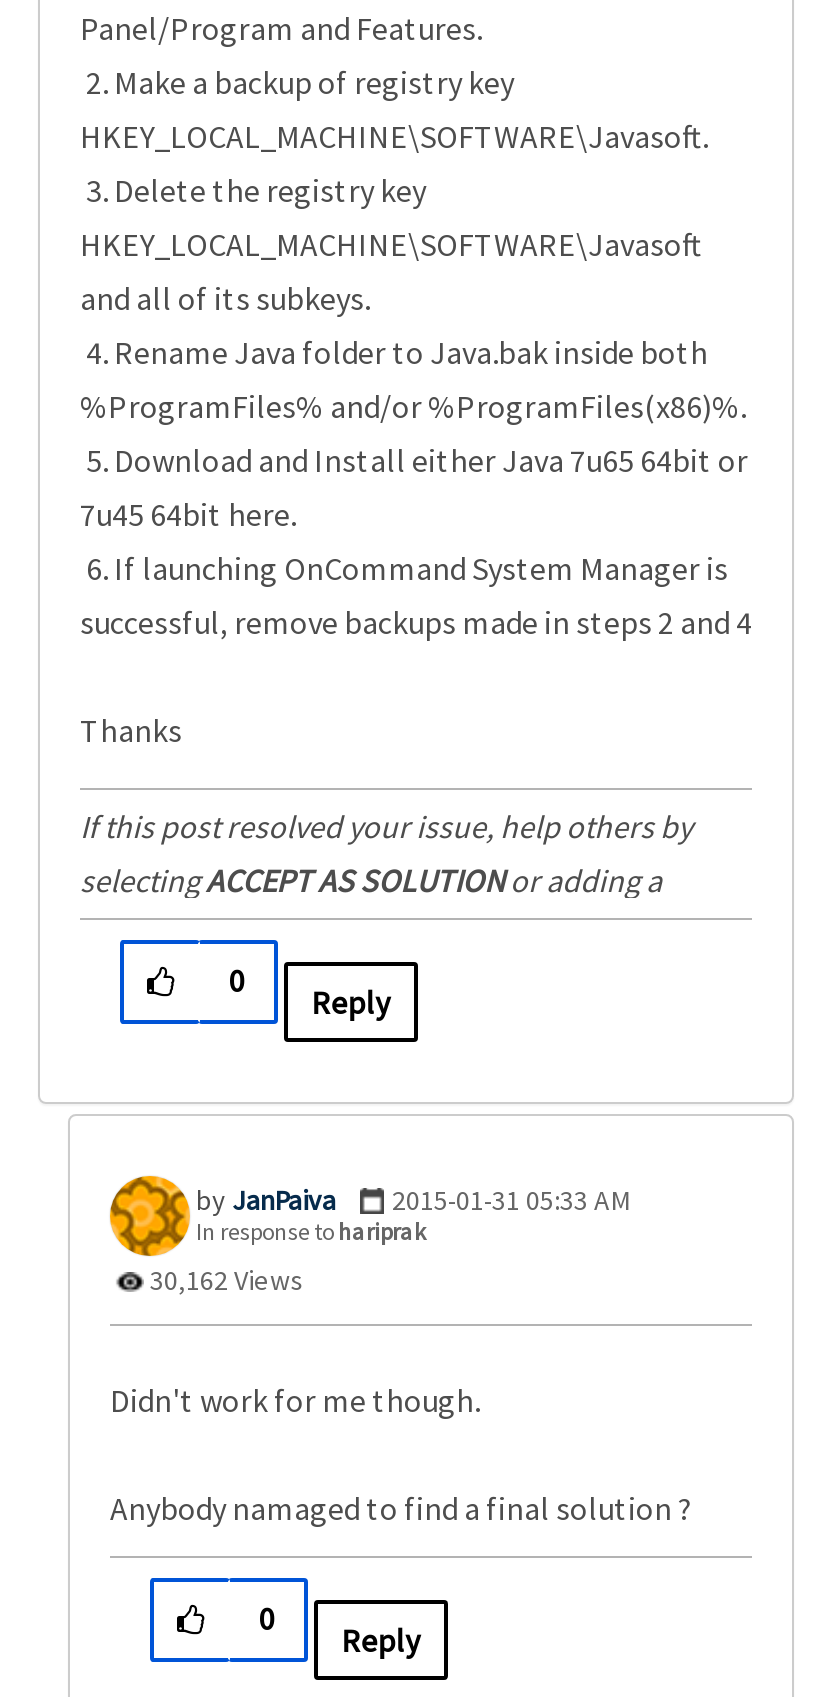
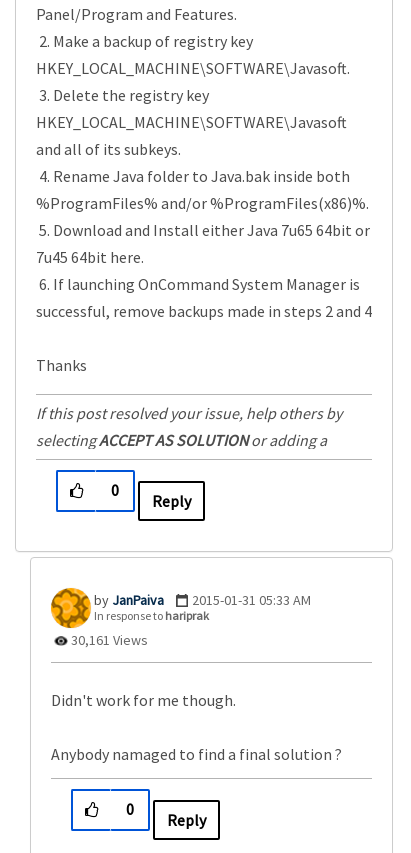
- 30,162 Views
+ 30,161 Views
